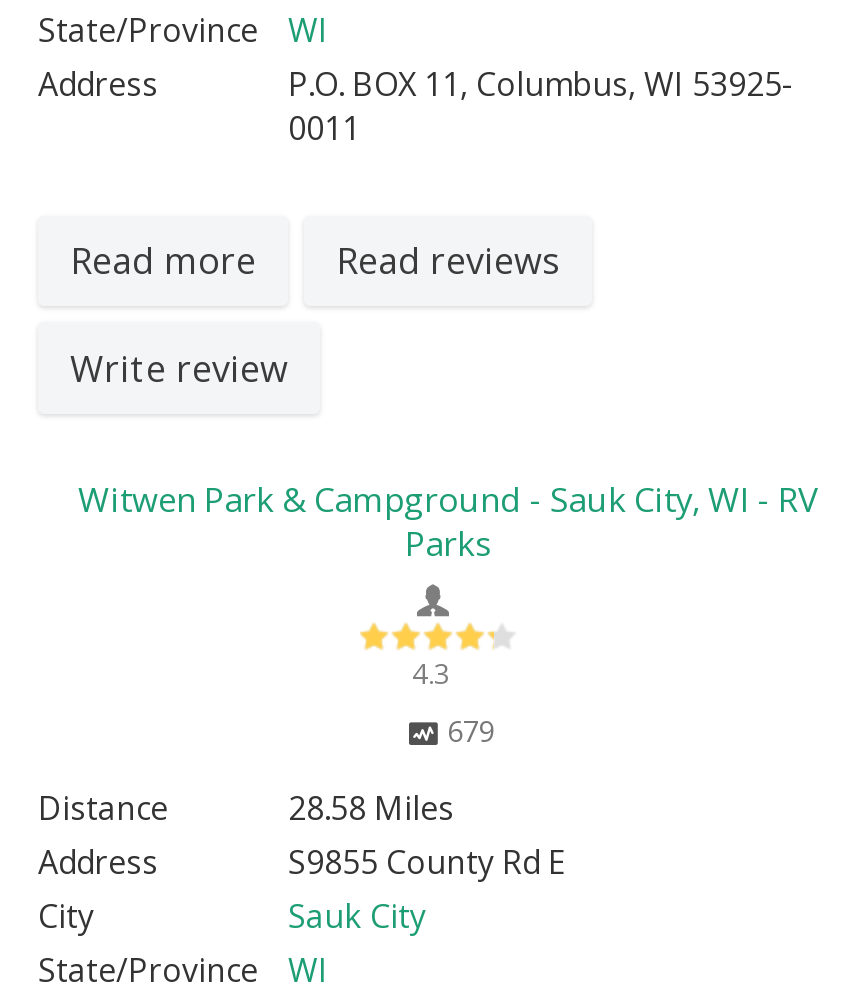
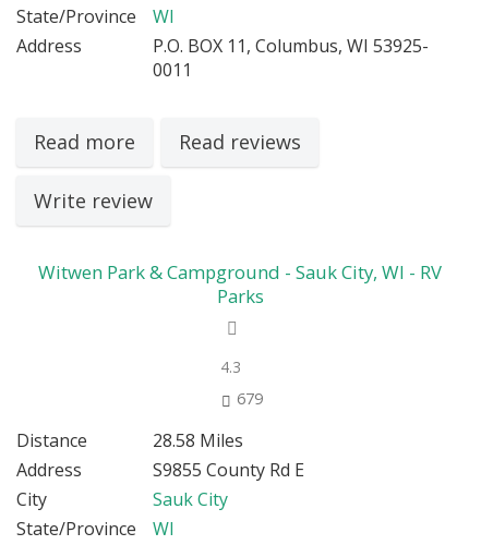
- [image]
